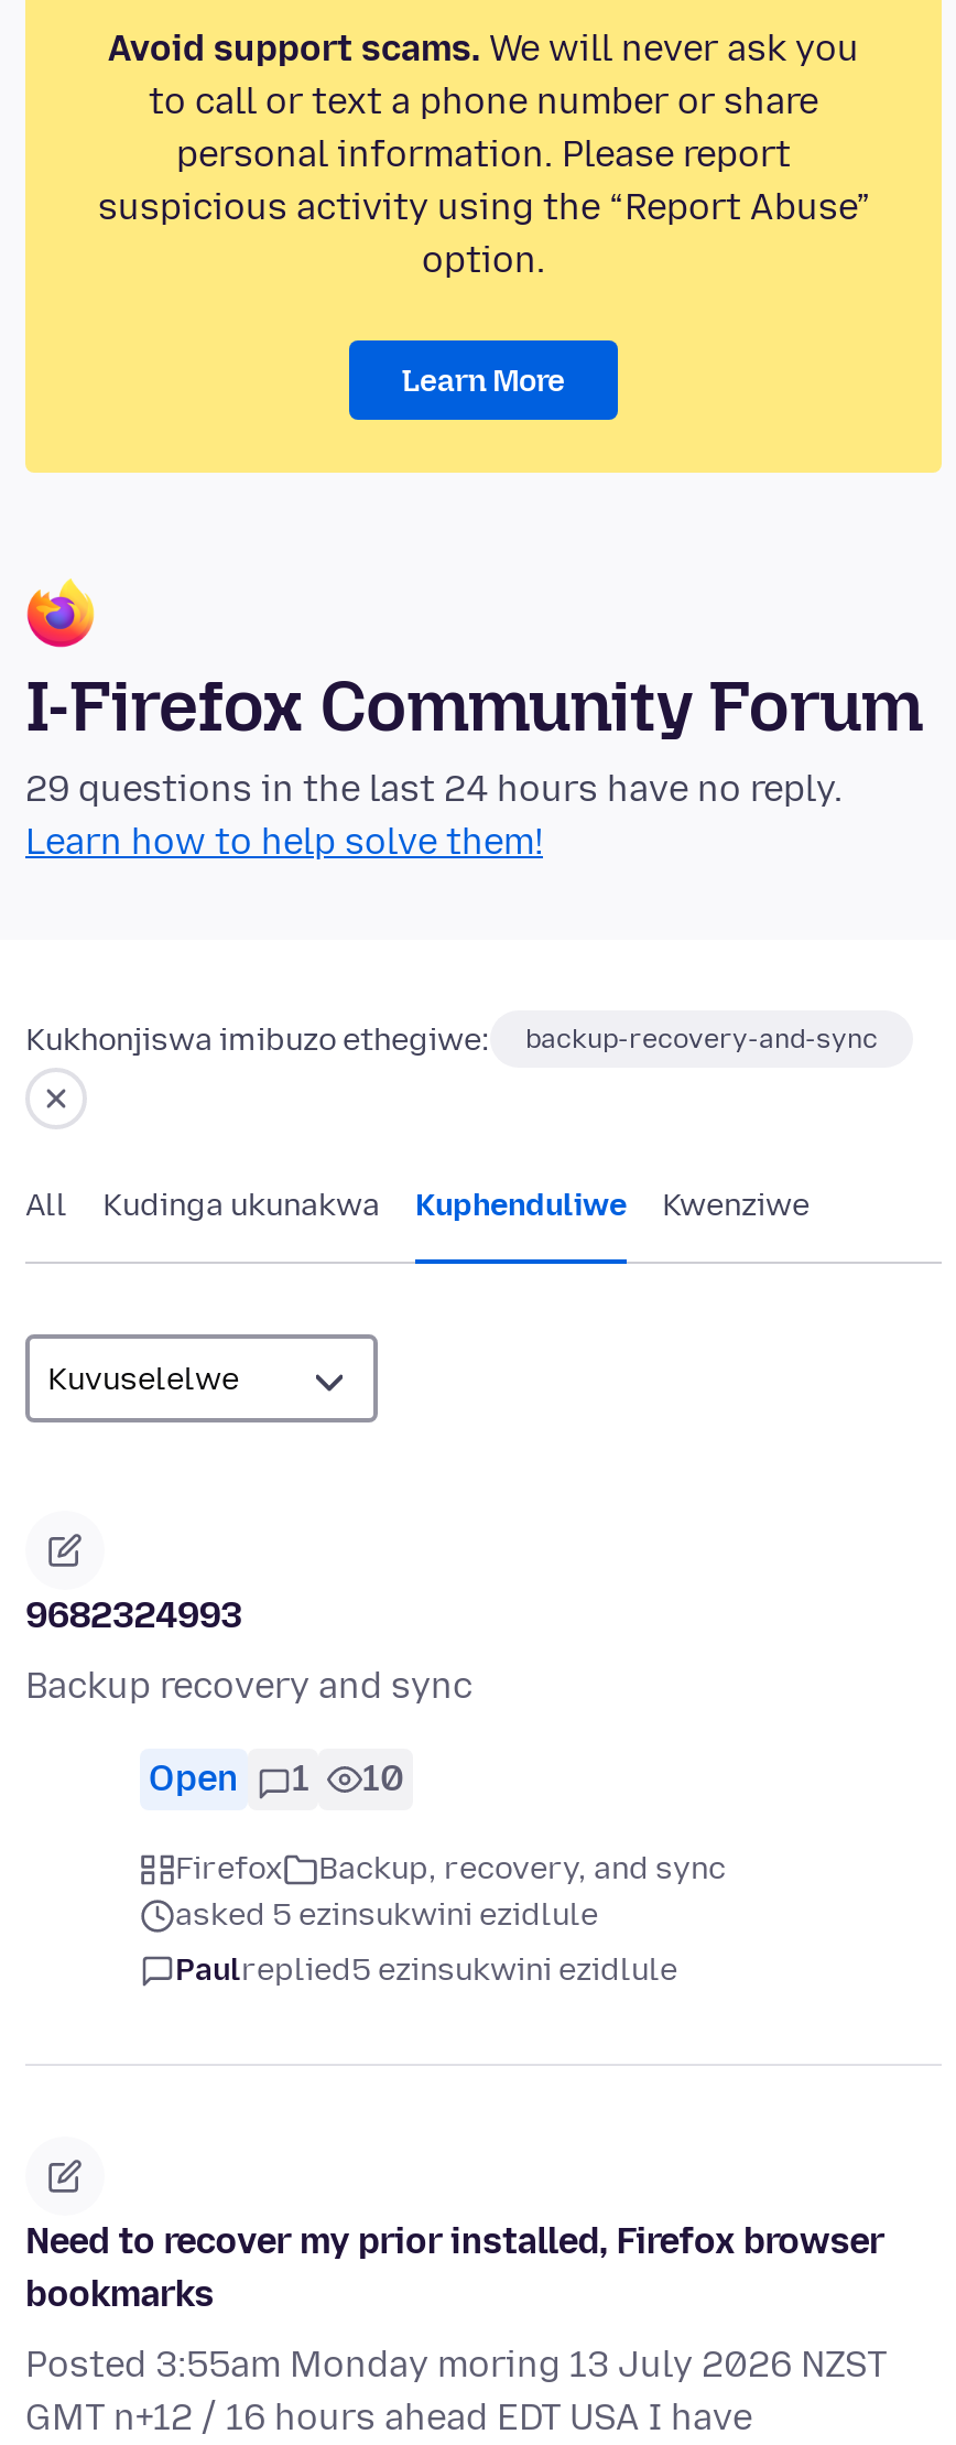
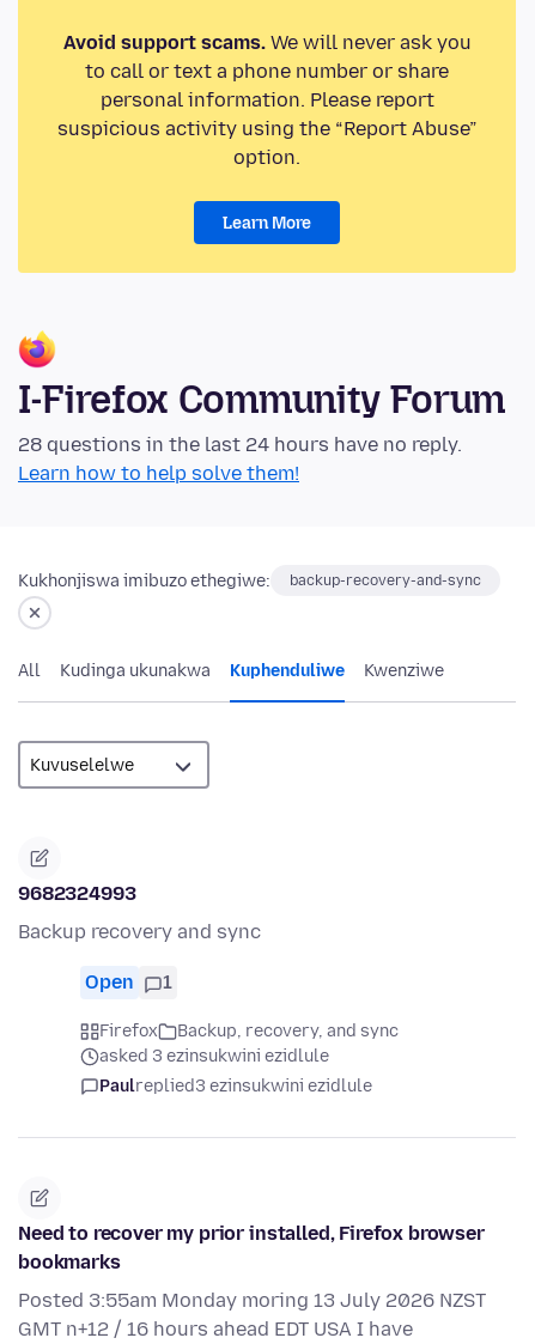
- 29 questions in the last 24 hours have no reply.
+ 28 questions in the last 24 hours have no reply.

- 10

- asked 5 ezinsukwini ezidlule
+ asked 3 ezinsukwini ezidlule

- Paulreplied5 ezinsukwini ezidlule
+ Paulreplied3 ezinsukwini ezidlule
